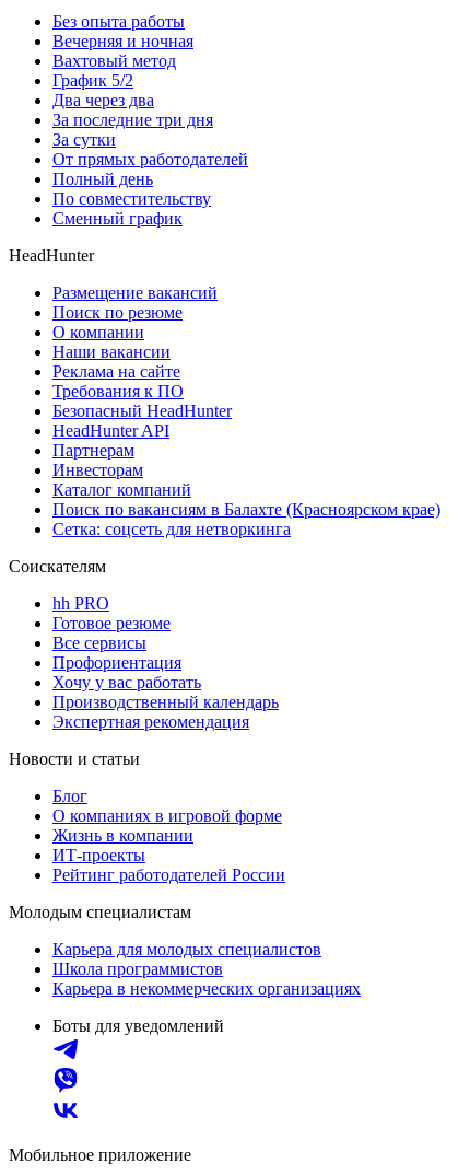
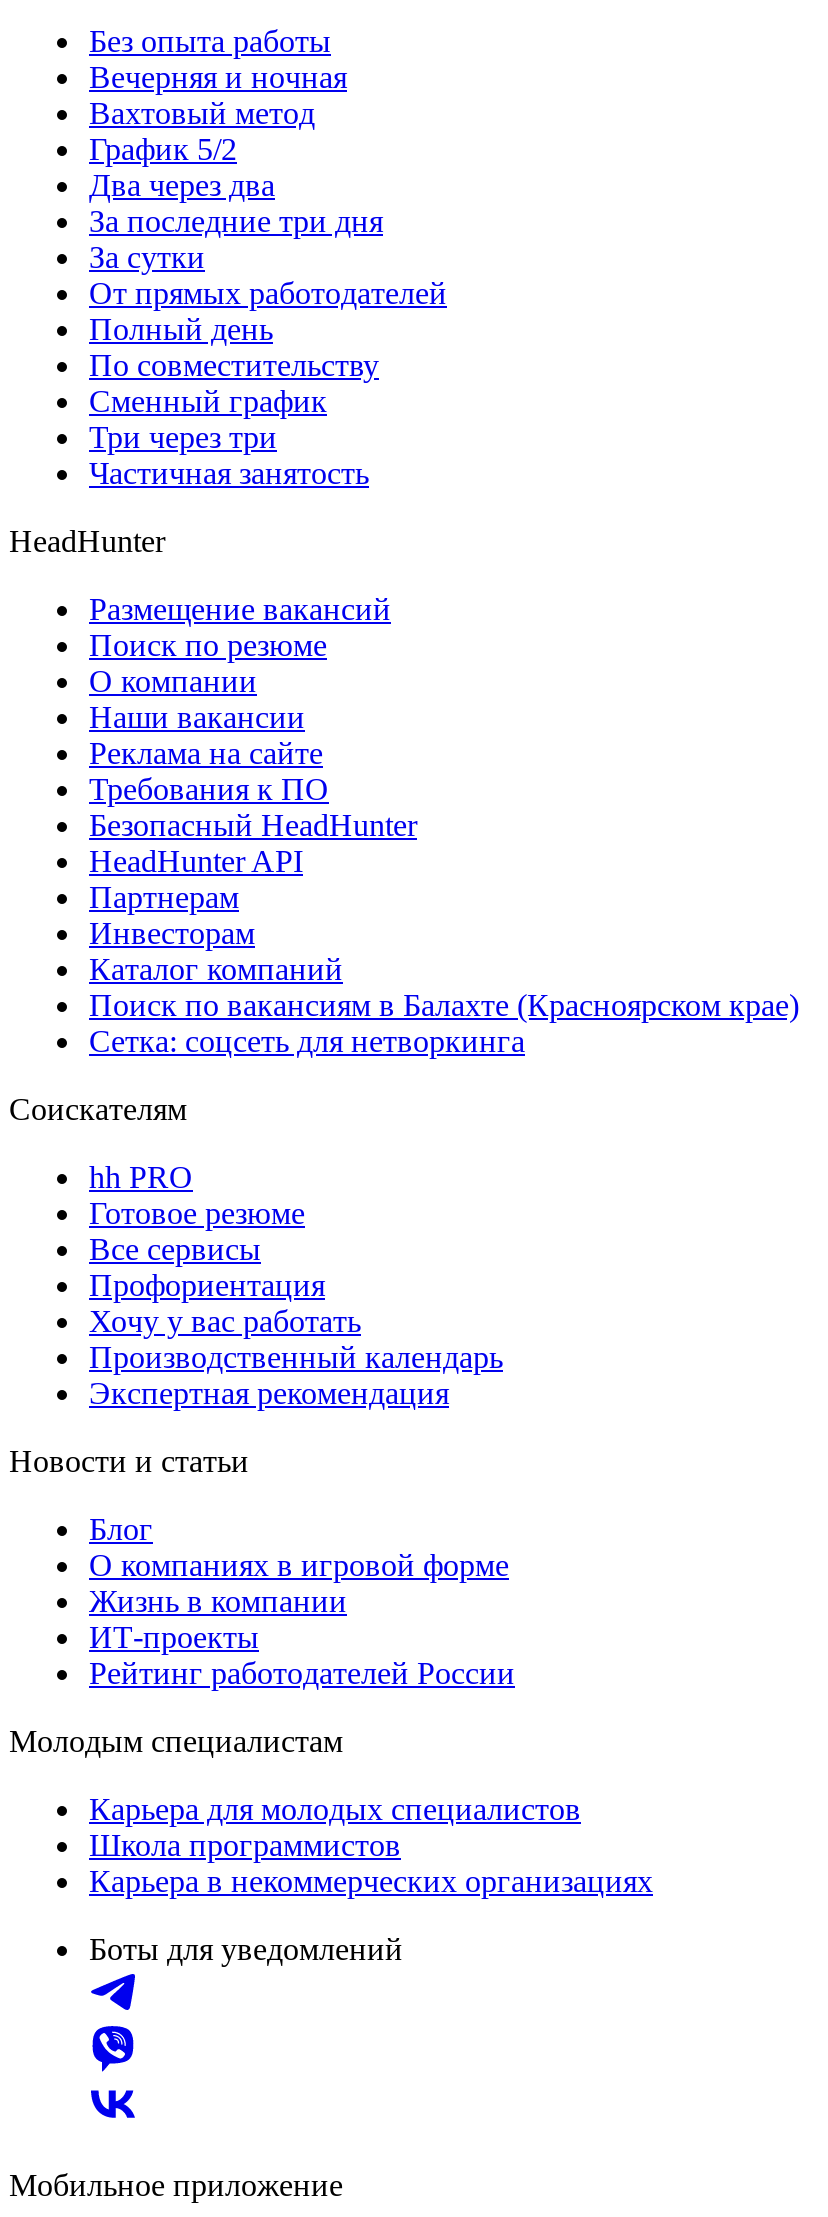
+ Три через три
+ Частичная занятость
